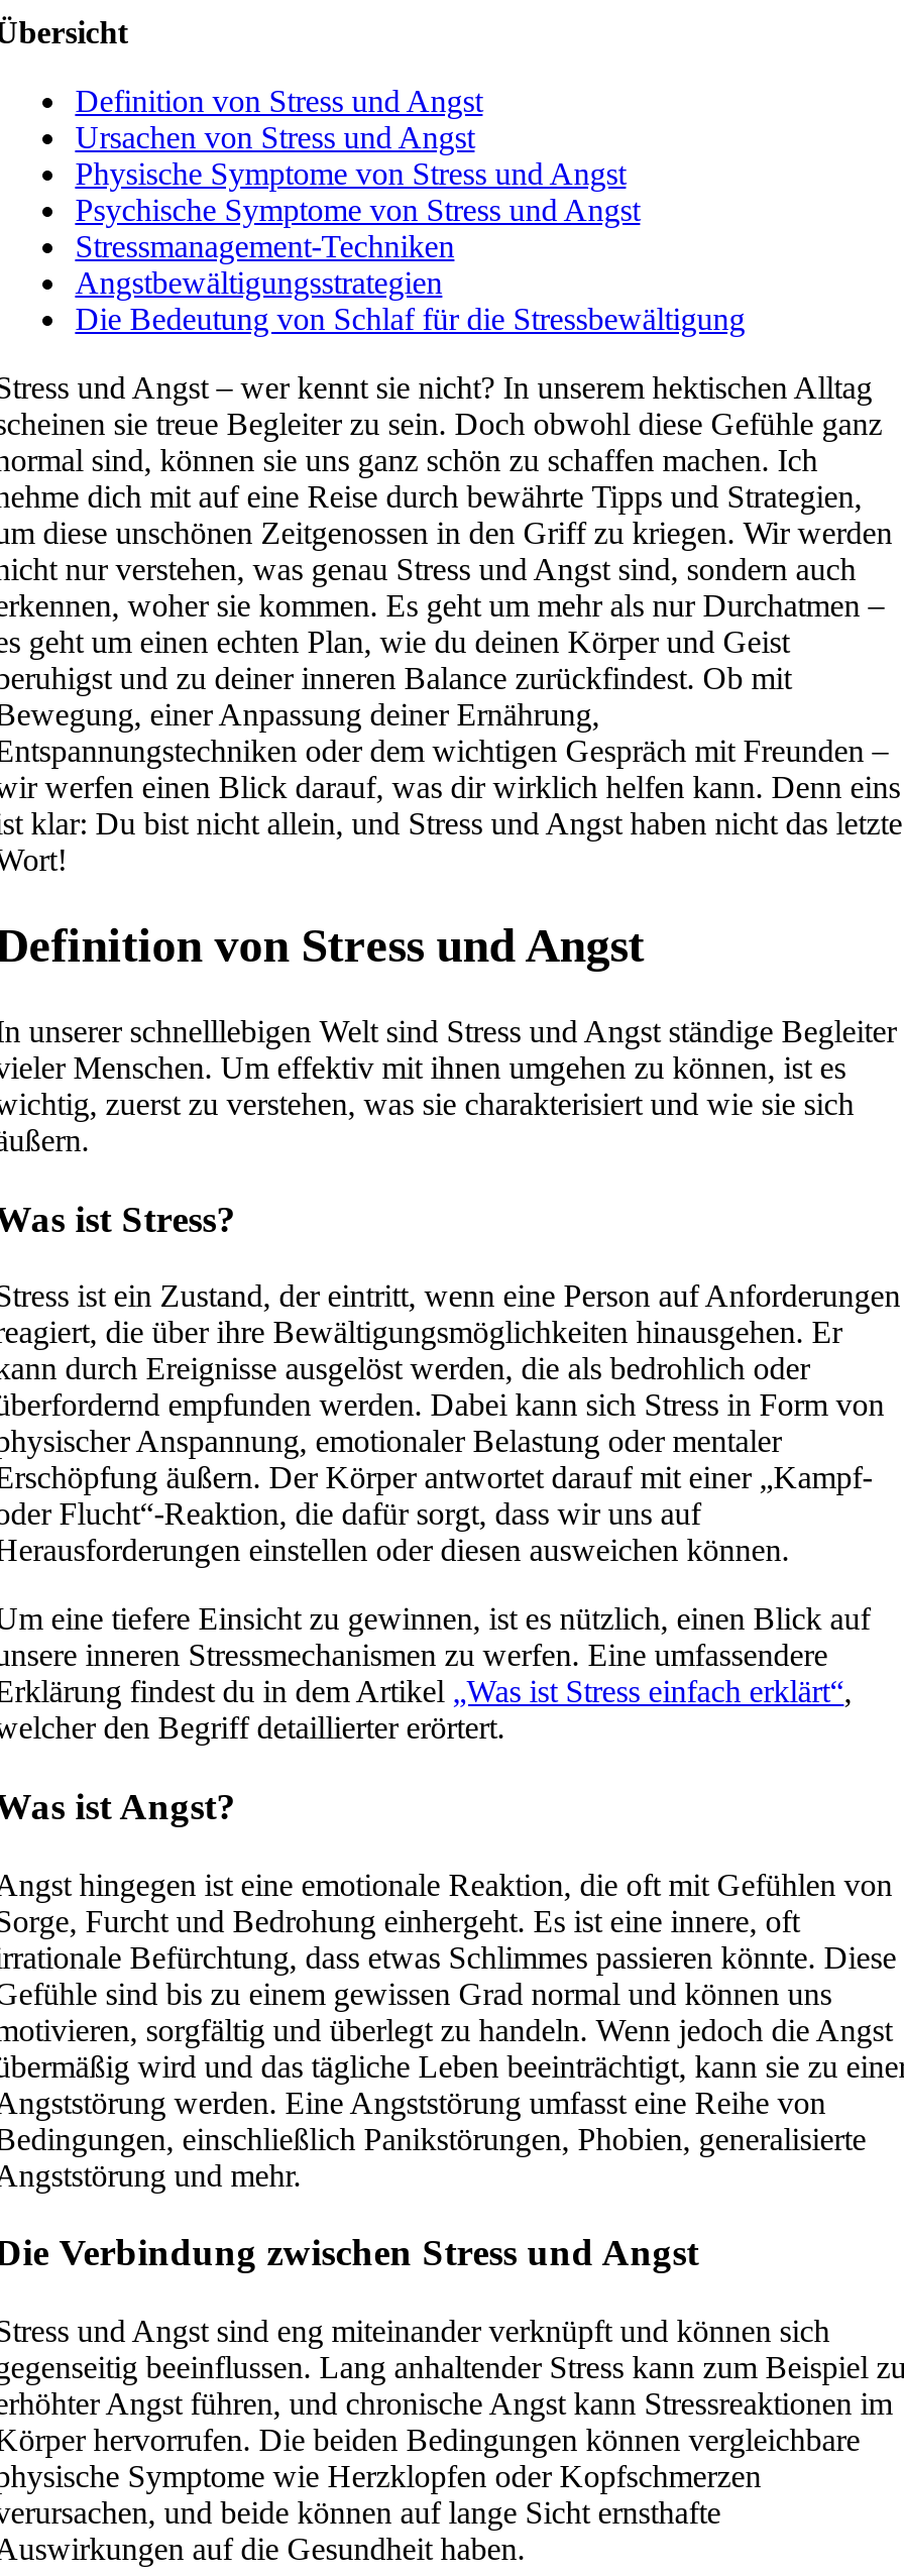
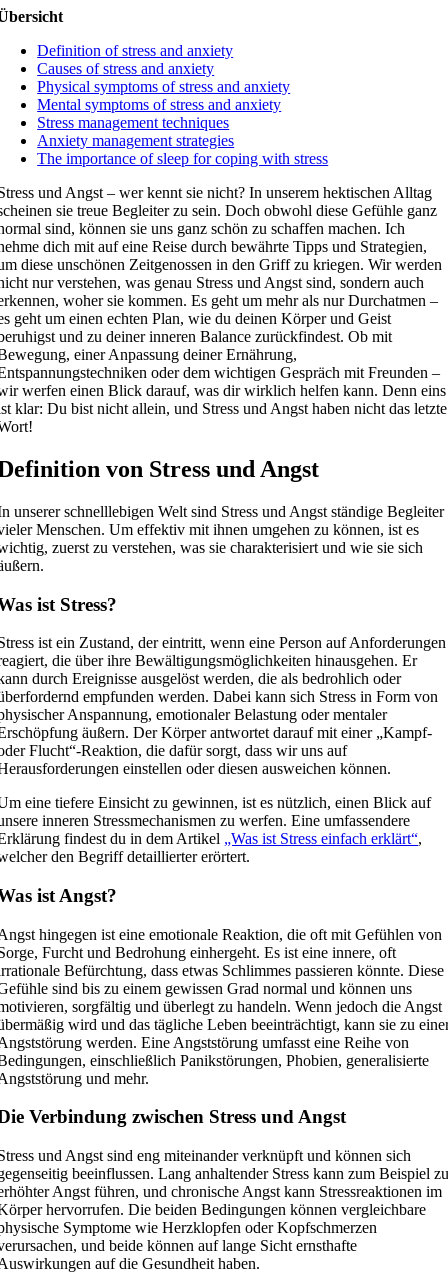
- Definition von Stress und Angst
- Ursachen von Stress und Angst
- Physische Symptome von Stress und Angst
- Psychische Symptome von Stress und Angst
- Stressmanagement-Techniken
- Angstbewältigungsstrategien
- Die Bedeutung von Schlaf für die Stressbewältigung
+ Definition of stress and anxiety
+ Causes of stress and anxiety
+ Physical symptoms of stress and anxiety
+ Mental symptoms of stress and anxiety
+ Stress management techniques
+ Anxiety management strategies
+ The importance of sleep for coping with stress
